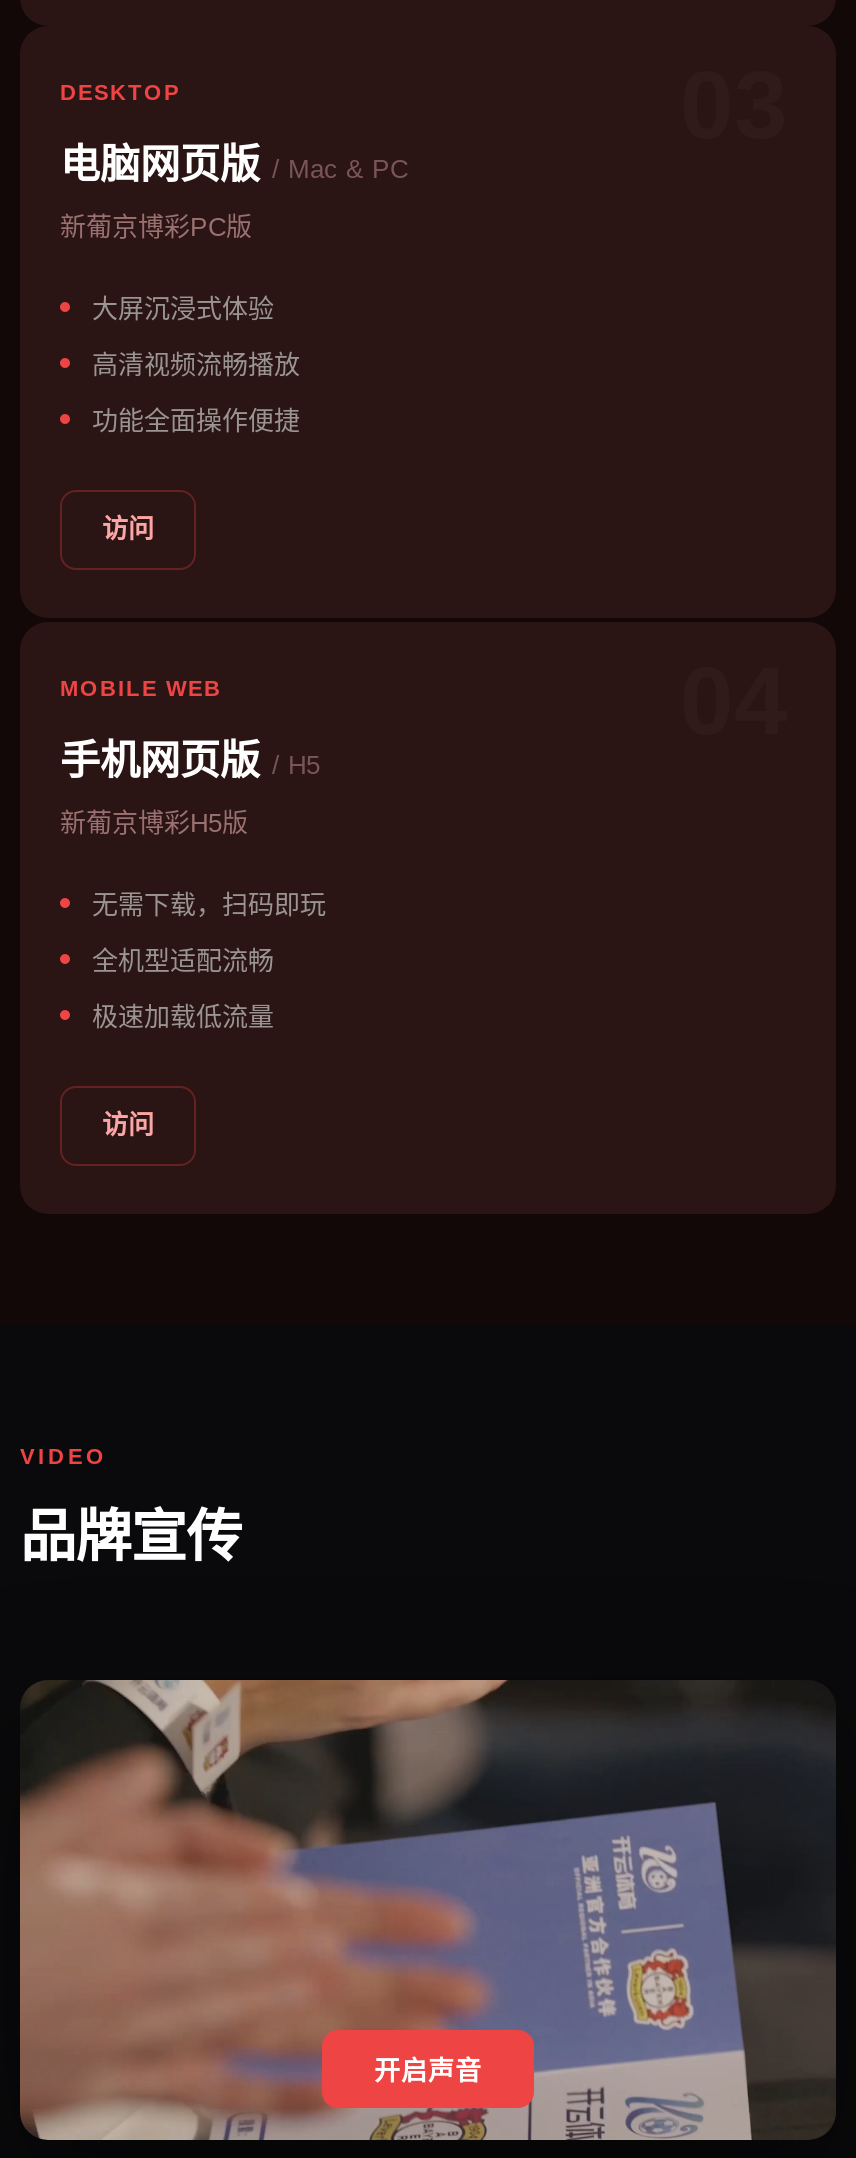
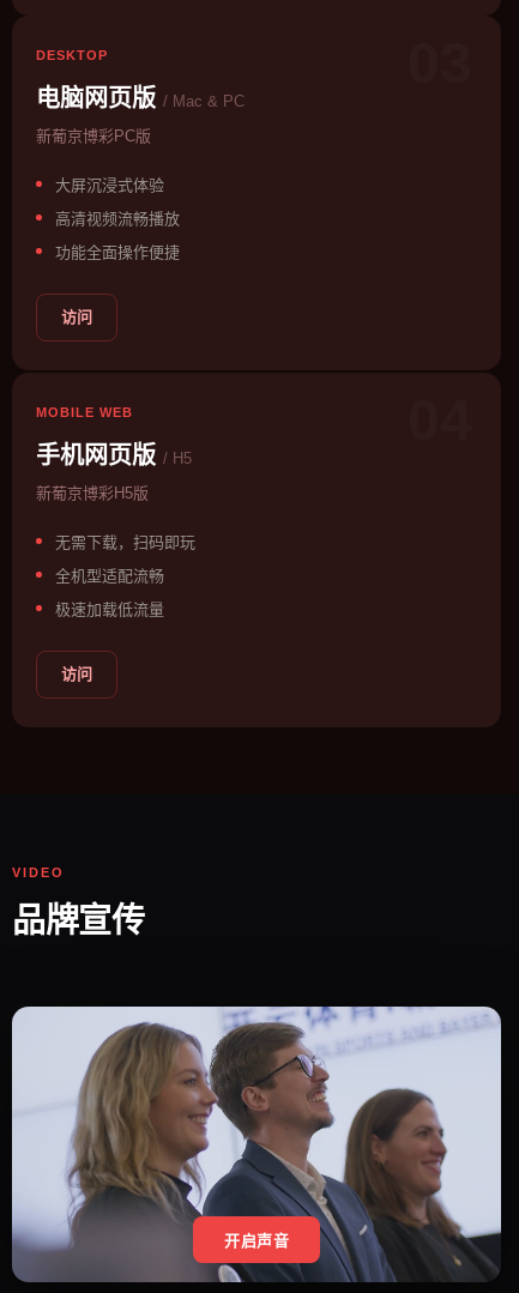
- [image]
+ [image]
